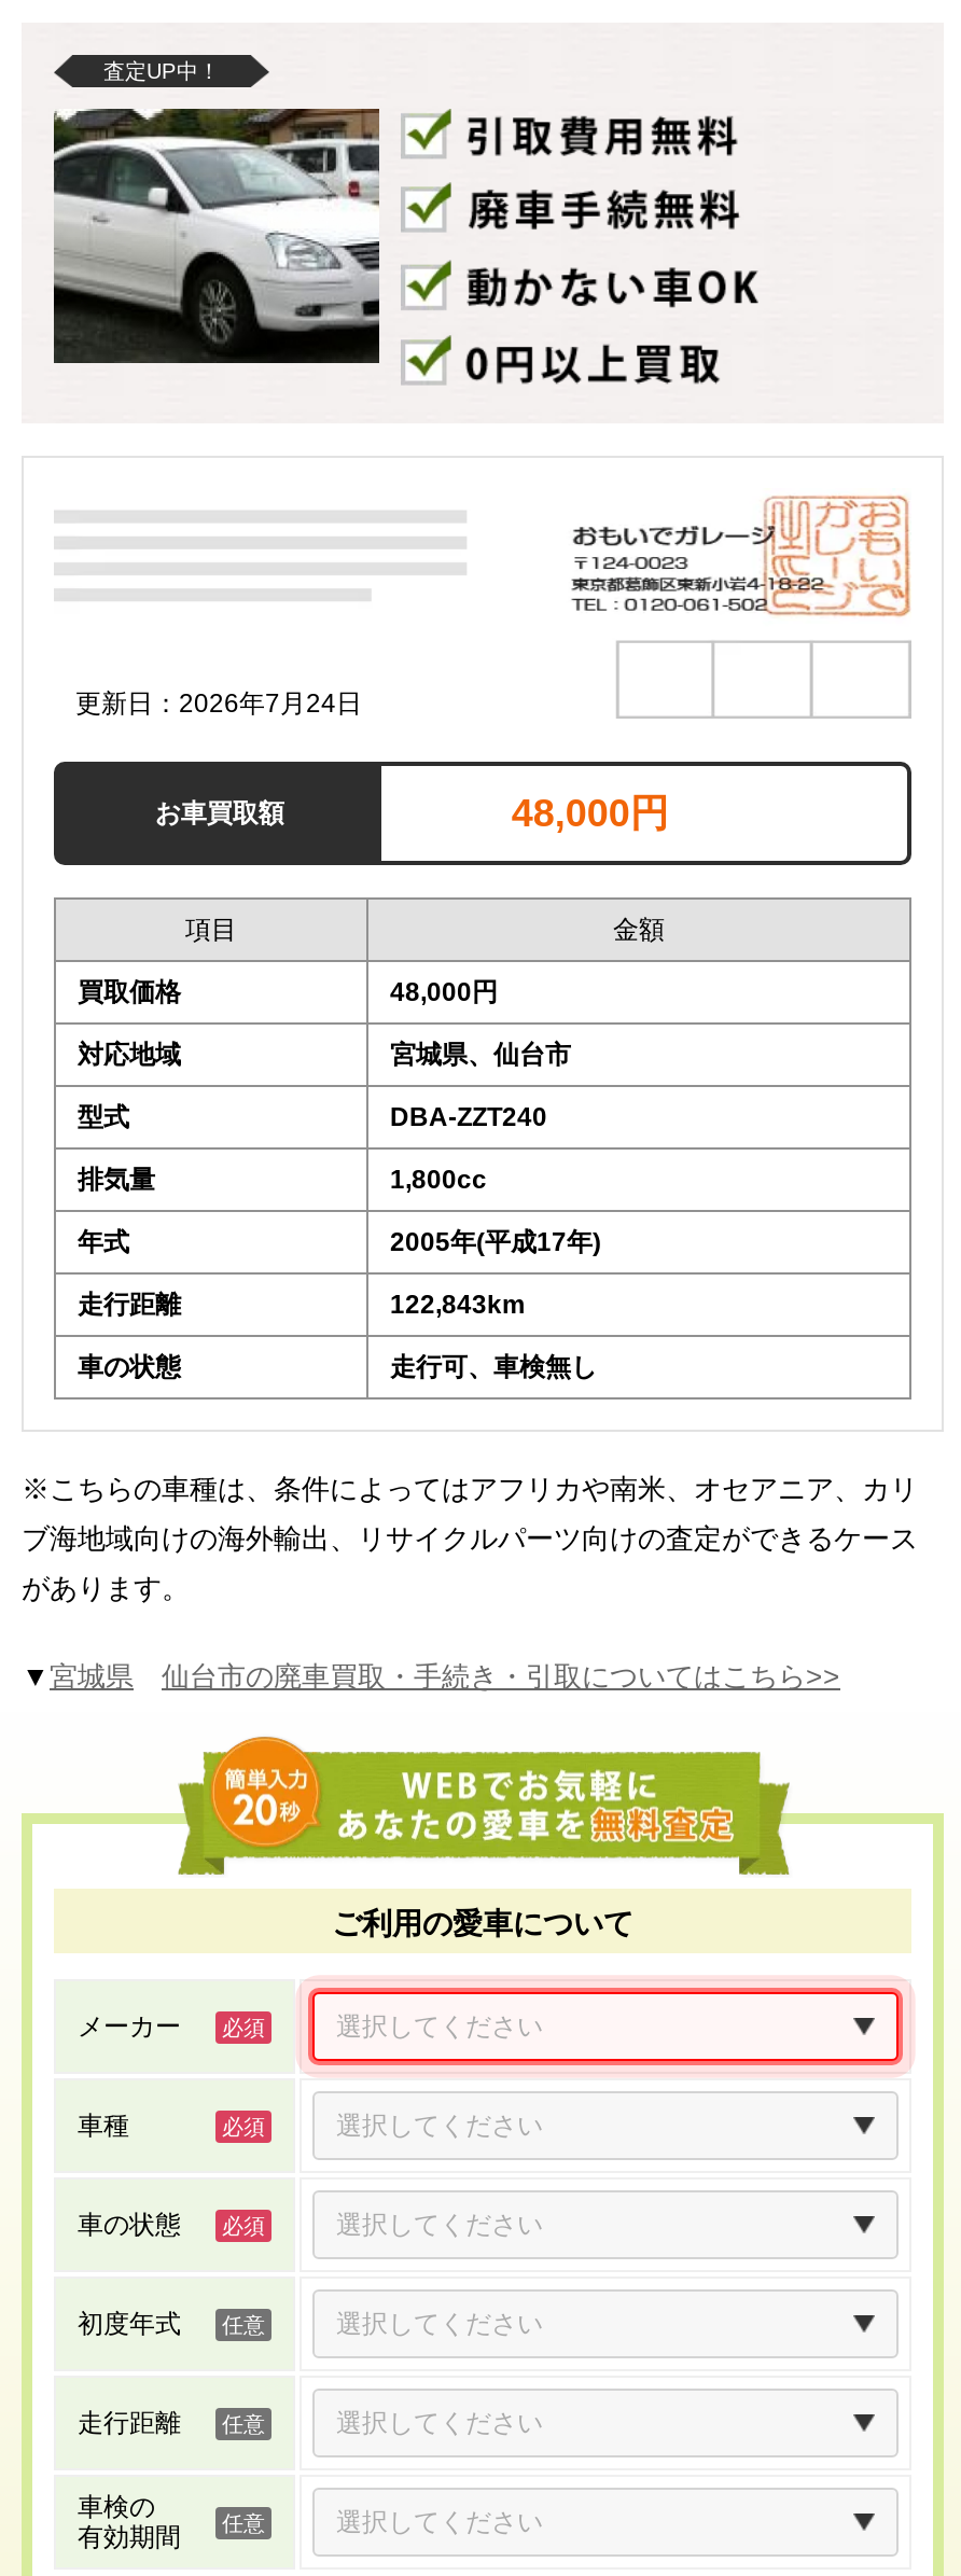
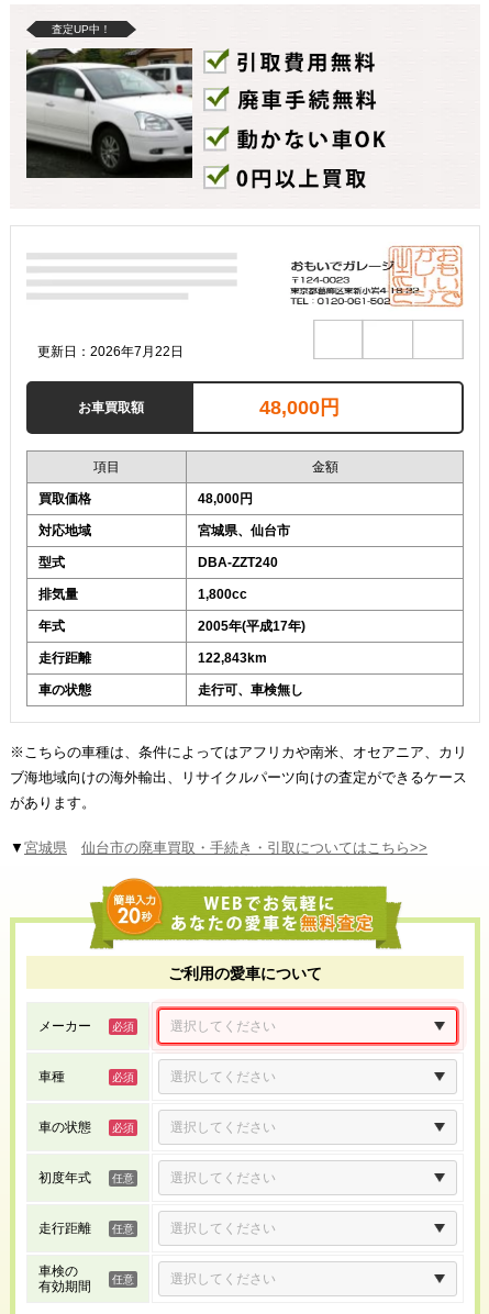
- 更新日：2026年7月24日
+ 更新日：2026年7月22日
